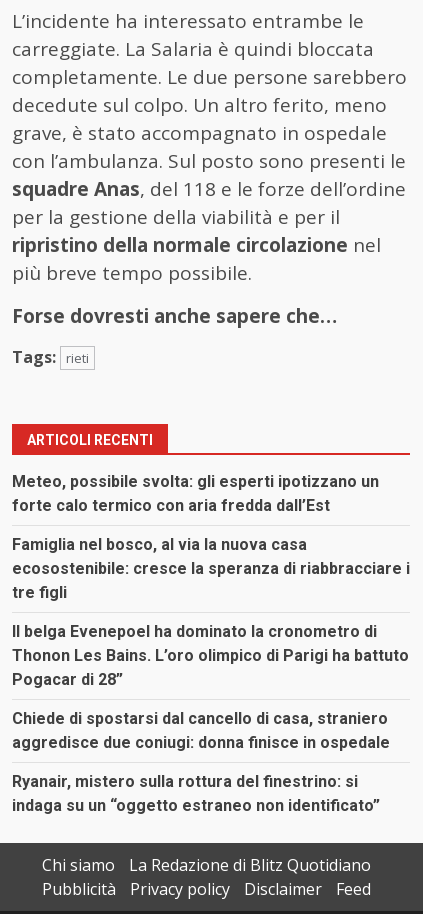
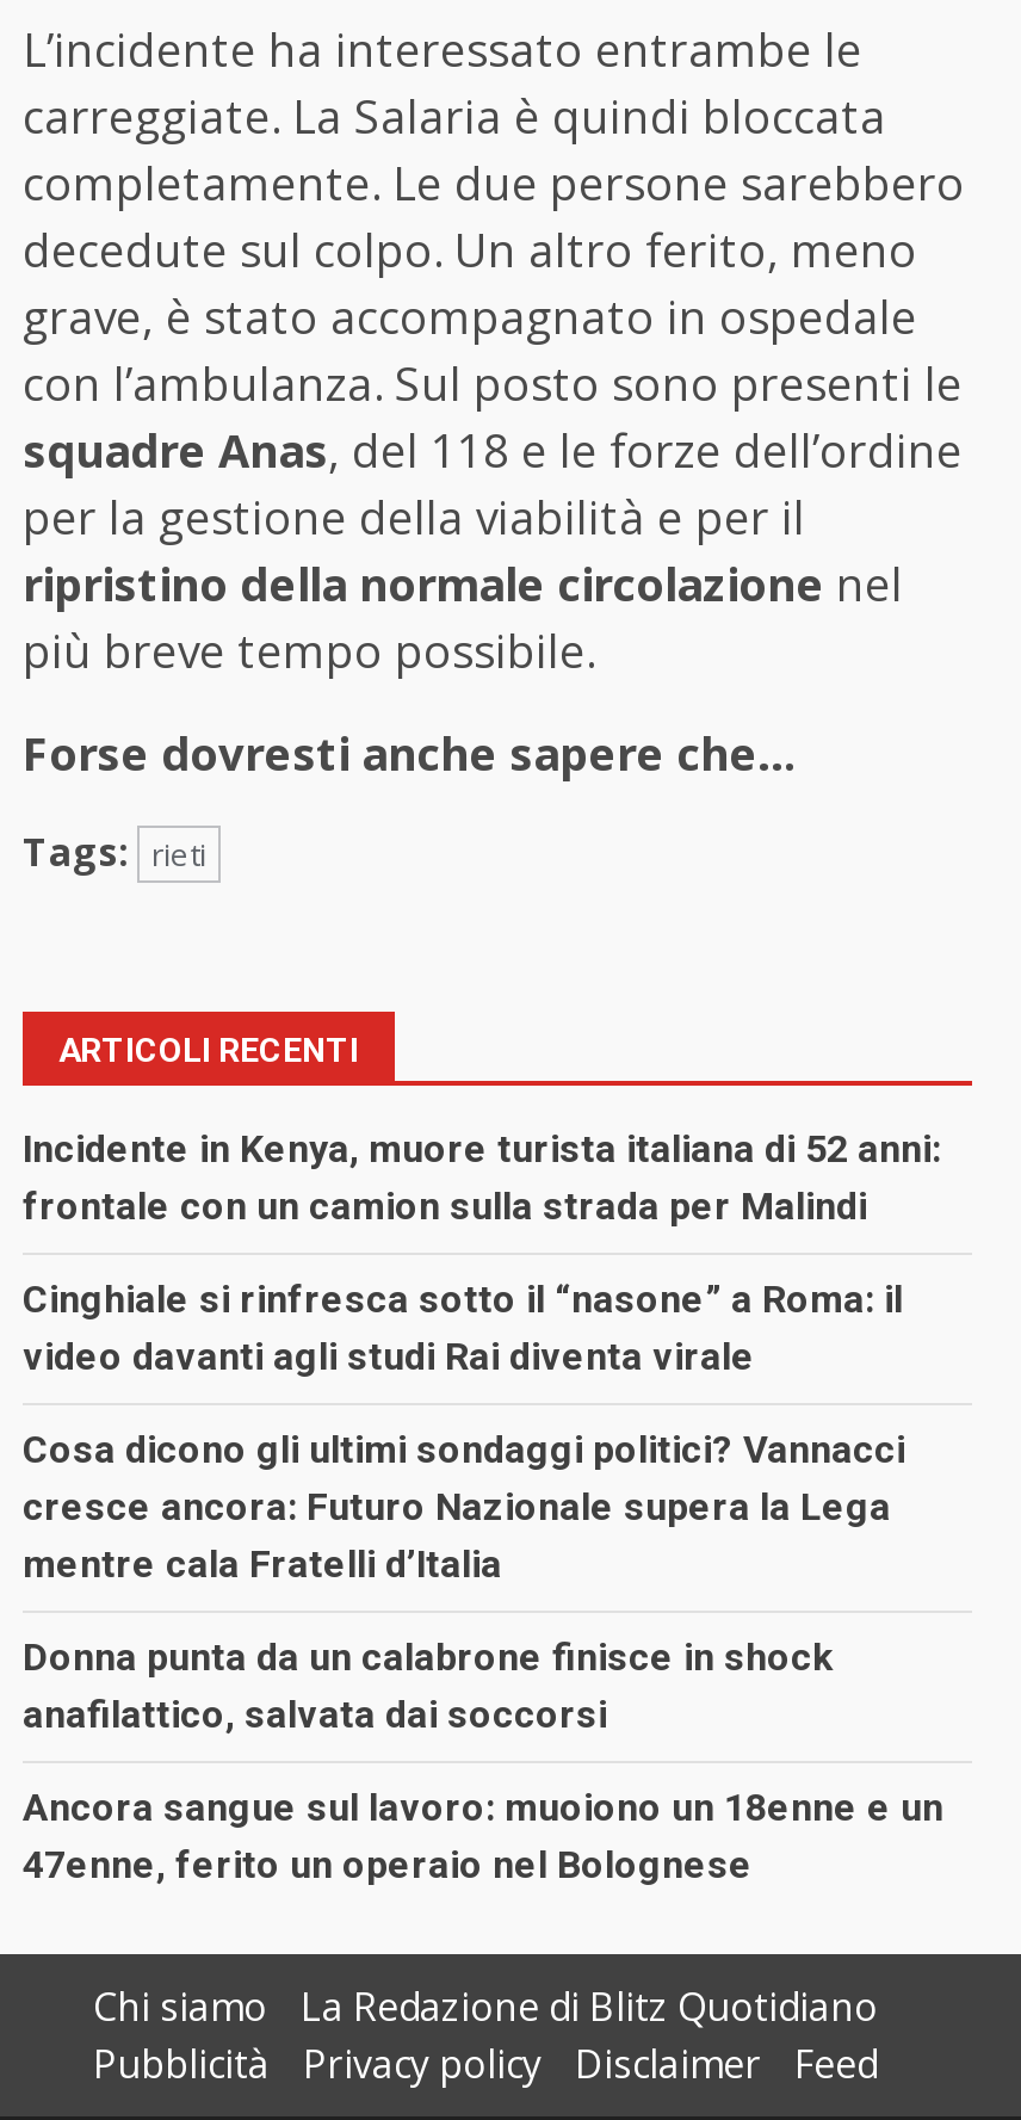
- Meteo, possibile svolta: gli esperti ipotizzano un
- forte calo termico con aria fredda dall’Est
+ Incidente in Kenya, muore turista italiana di 52 anni:
+ frontale con un camion sulla strada per Malindi

- Famiglia nel bosco, al via la nuova casa
- ecosostenibile: cresce la speranza di riabbracciare i
- tre figli
+ Cinghiale si rinfresca sotto il “nasone” a Roma: il
+ video davanti agli studi Rai diventa virale

- Il belga Evenepoel ha dominato la cronometro di
- Thonon Les Bains. L’oro olimpico di Parigi ha battuto
- Pogacar di 28”
+ Cosa dicono gli ultimi sondaggi politici? Vannacci
+ cresce ancora: Futuro Nazionale supera la Lega
+ mentre cala Fratelli d’Italia

- Chiede di spostarsi dal cancello di casa, straniero
- aggredisce due coniugi: donna finisce in ospedale
+ Donna punta da un calabrone finisce in shock
+ anafilattico, salvata dai soccorsi

- Ryanair, mistero sulla rottura del finestrino: si
- indaga su un “oggetto estraneo non identificato”
+ Ancora sangue sul lavoro: muoiono un 18enne e un
+ 47enne, ferito un operaio nel Bolognese
